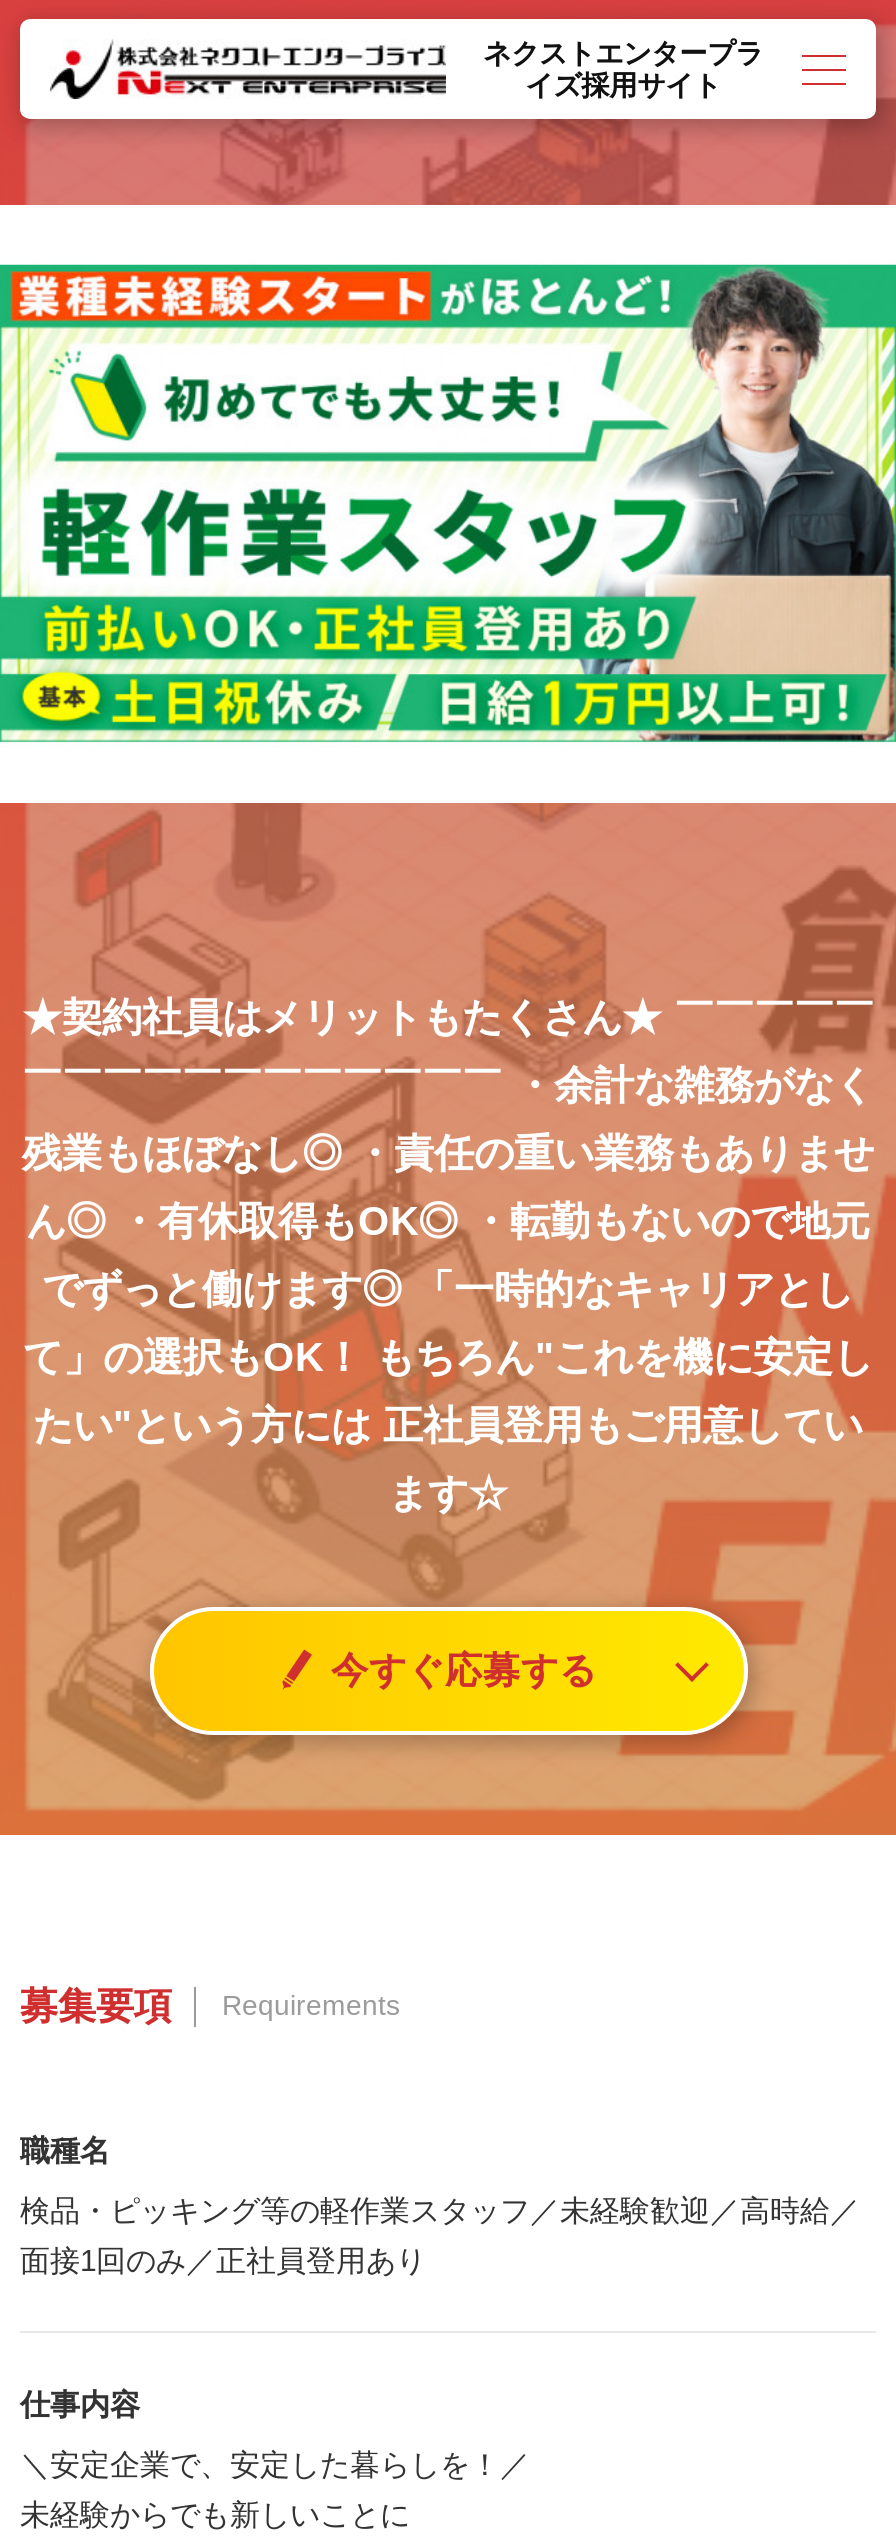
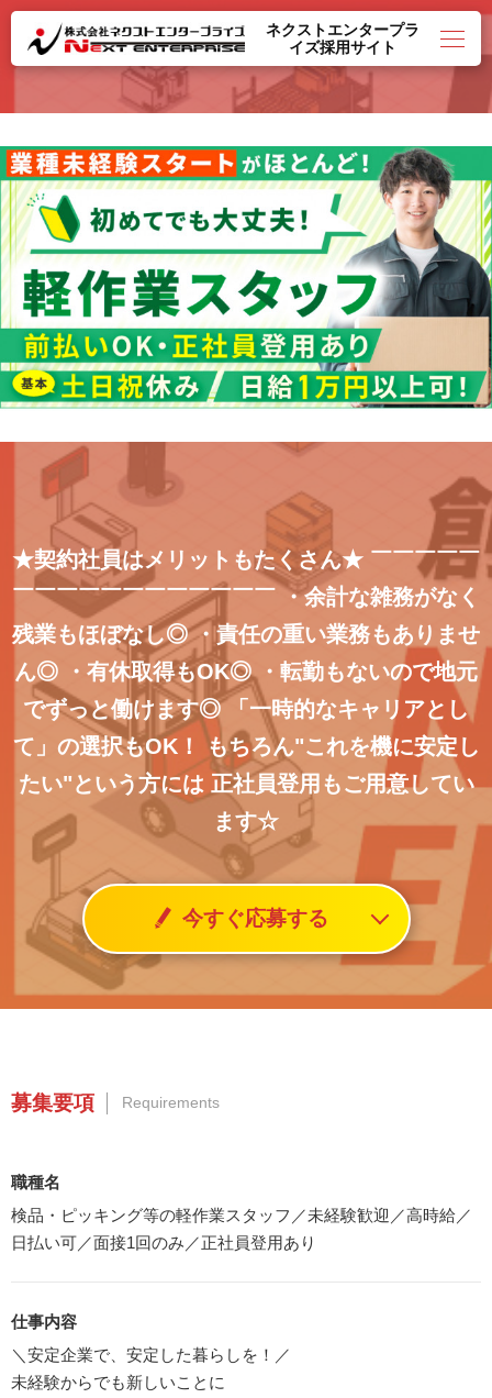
- 面接1回のみ／正社員登用あり
+ 日払い可／面接1回のみ／正社員登用あり
